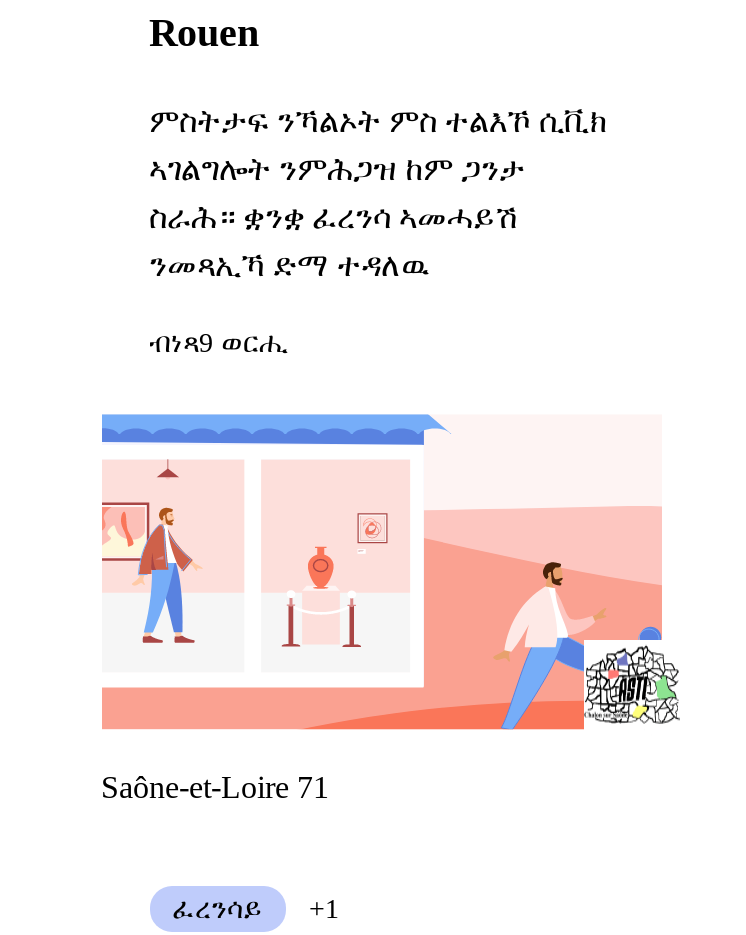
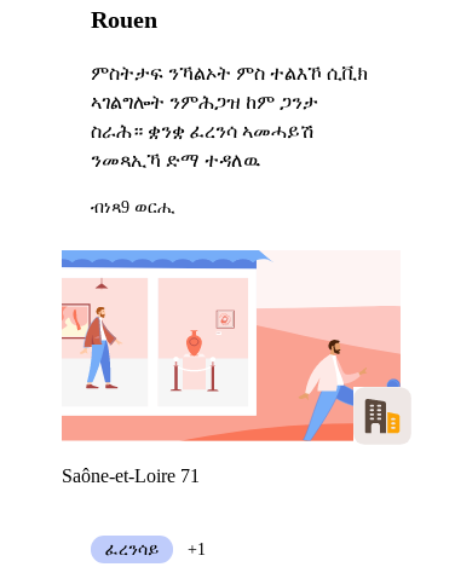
- [image]
+ [image]
